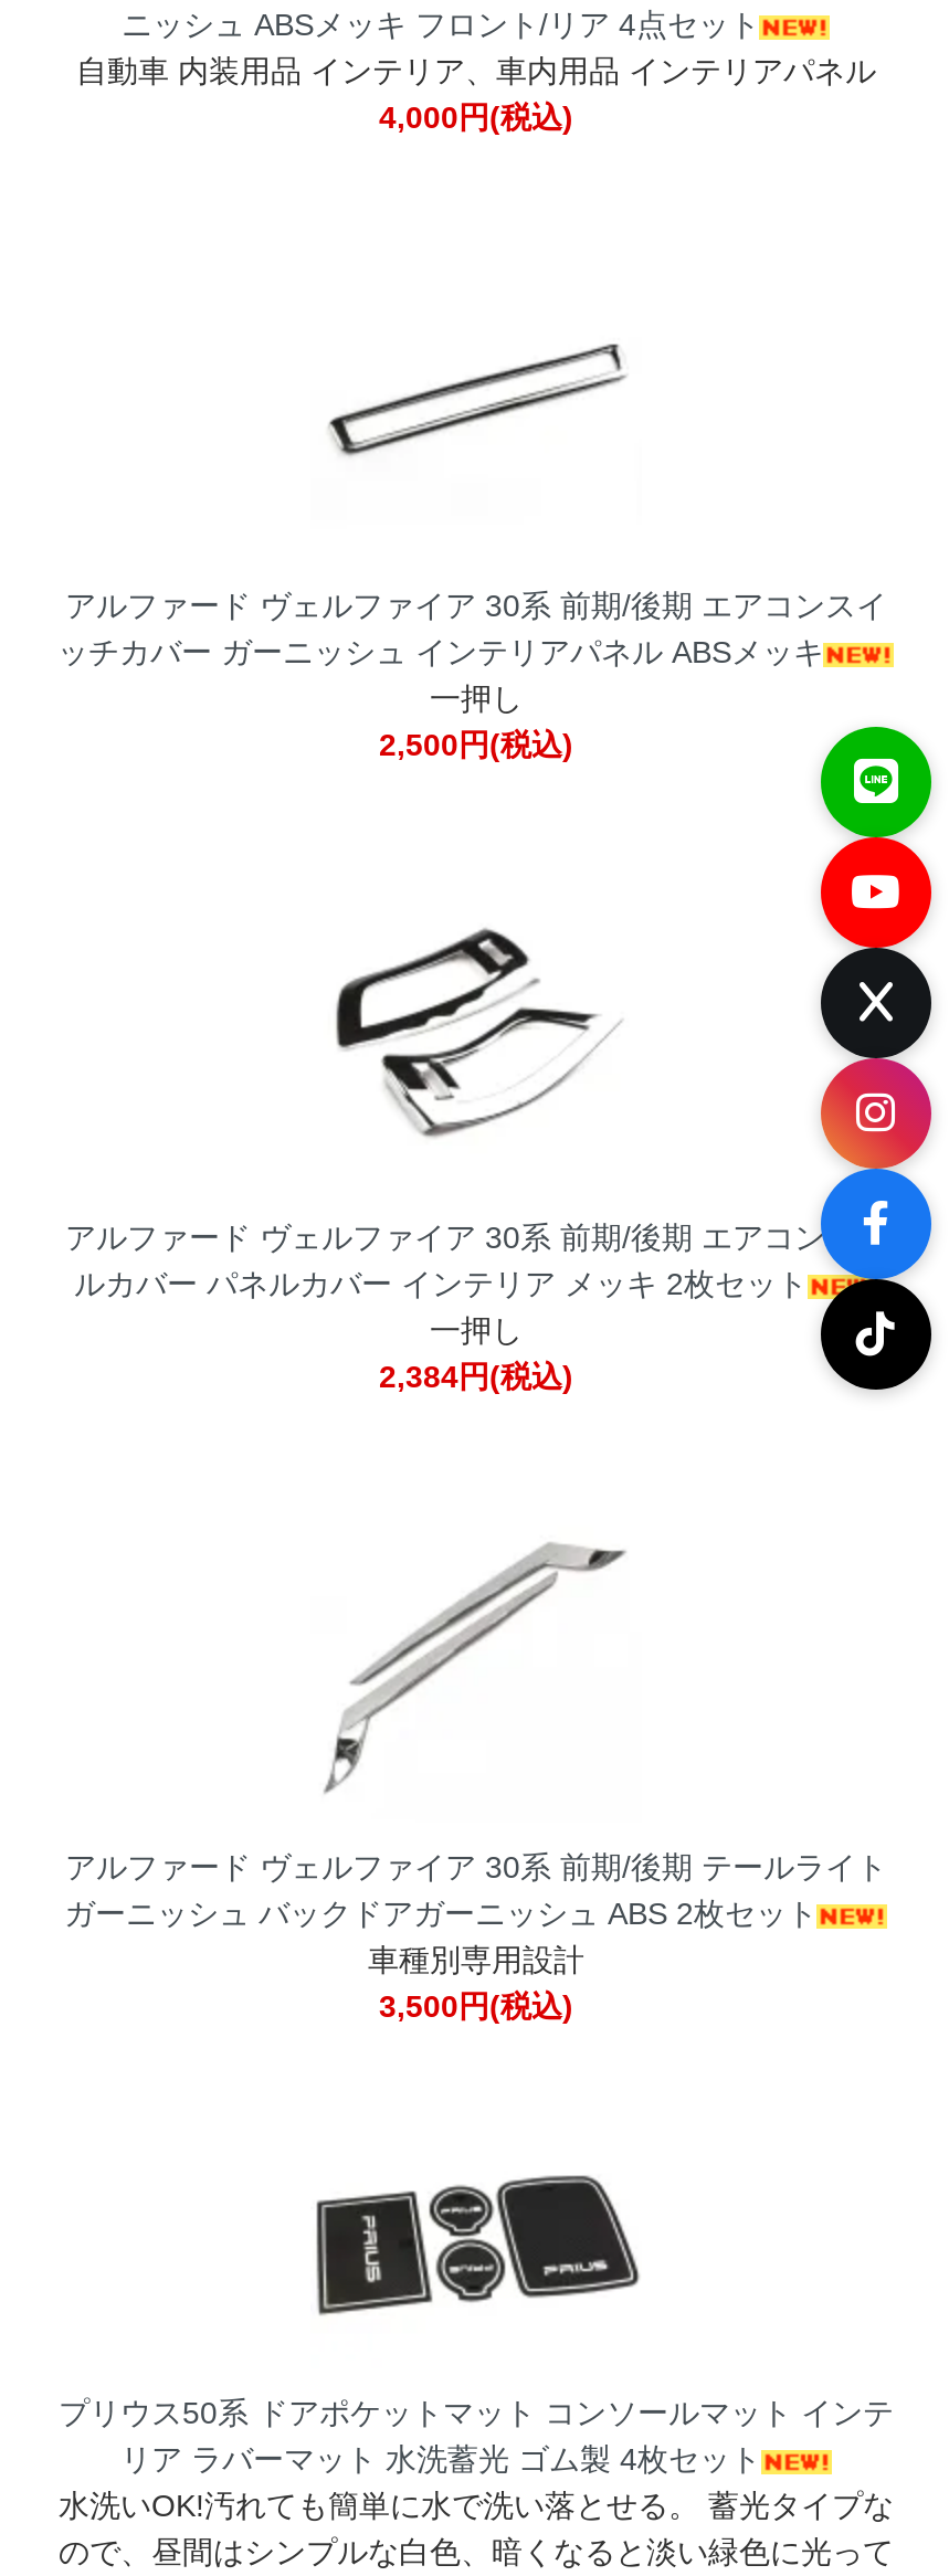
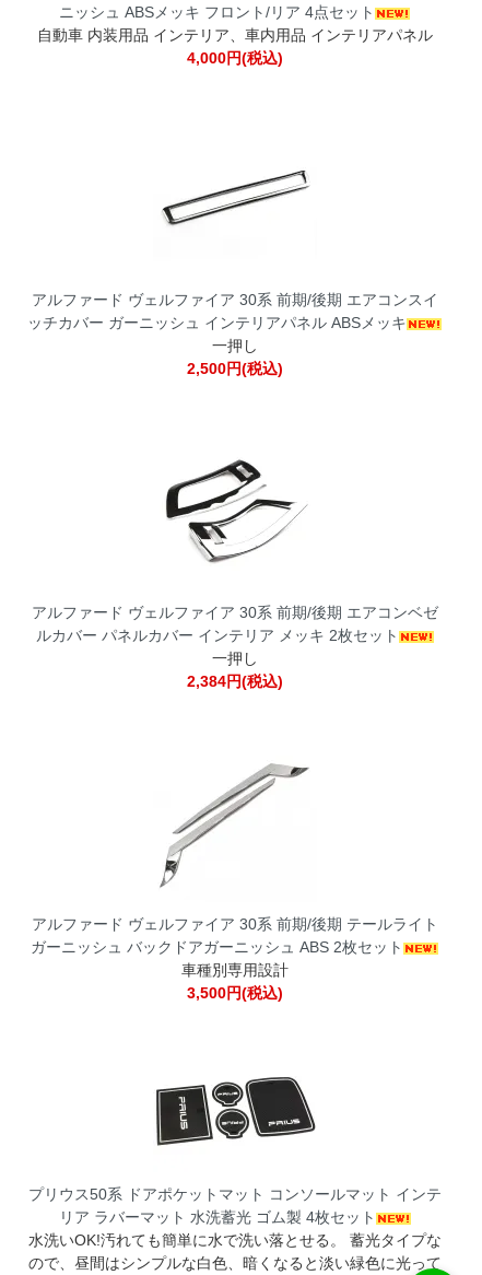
- [image]
